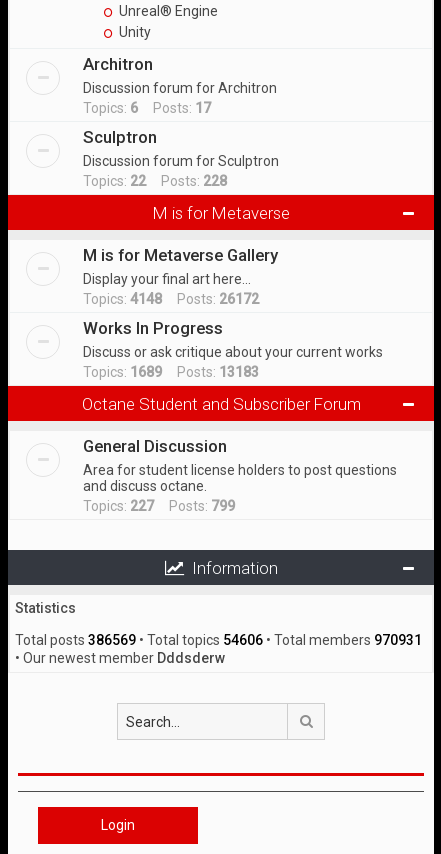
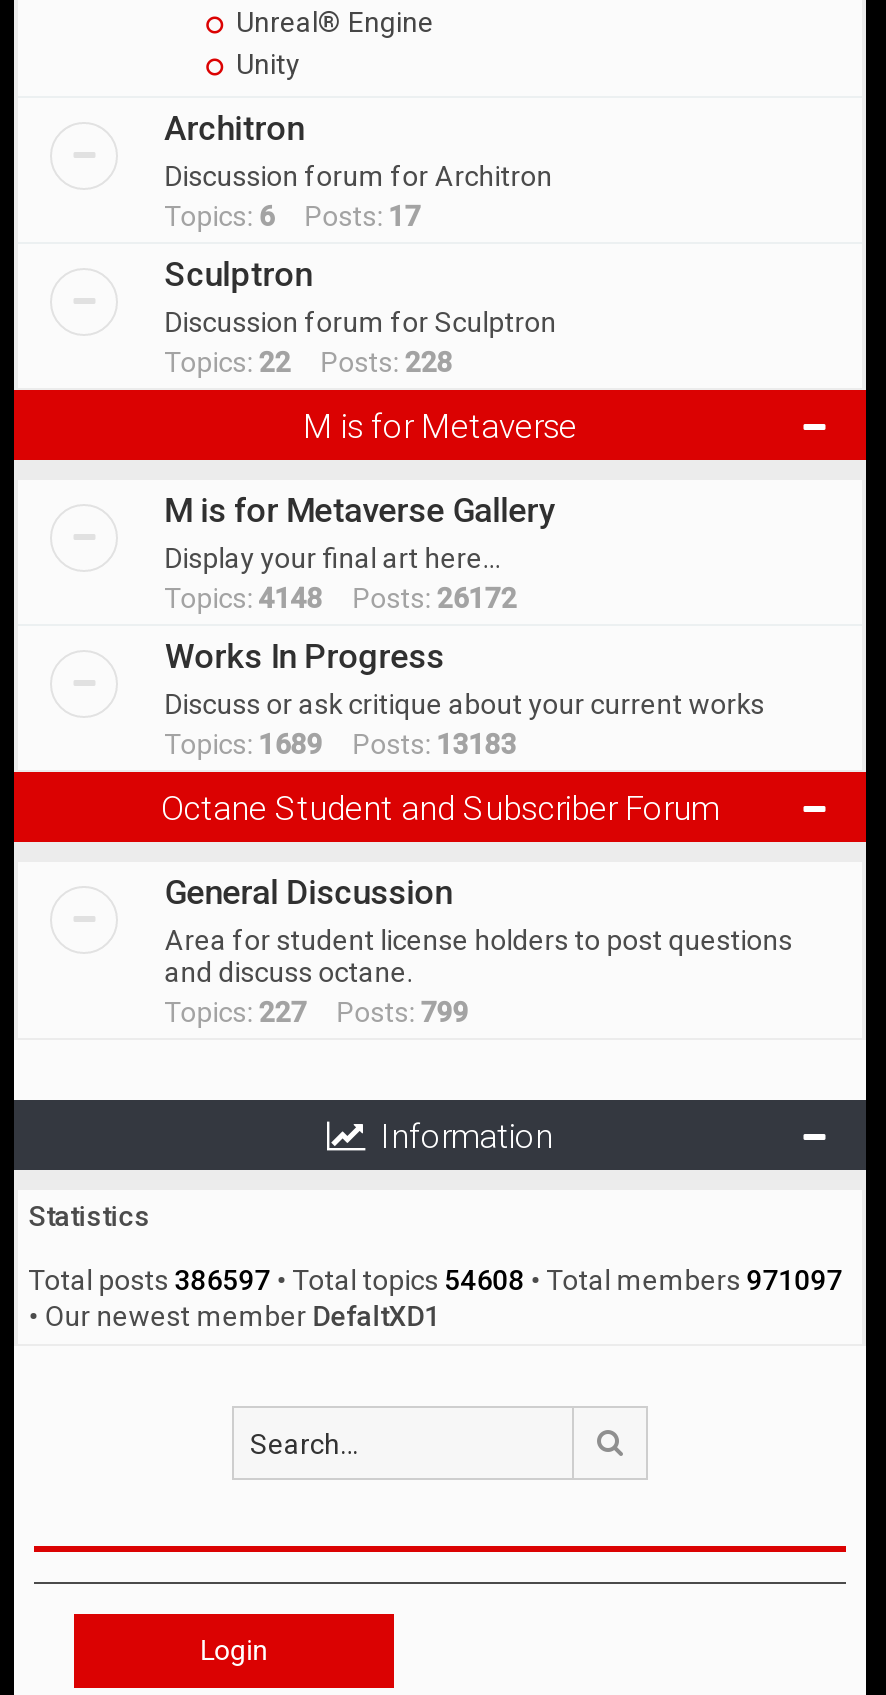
- Total posts 386569 • Total topics 54606 • Total members 970931
+ Total posts 386597 • Total topics 54608 • Total members 971097

- • Our newest member Dddsderw
+ • Our newest member DefaltXD1
